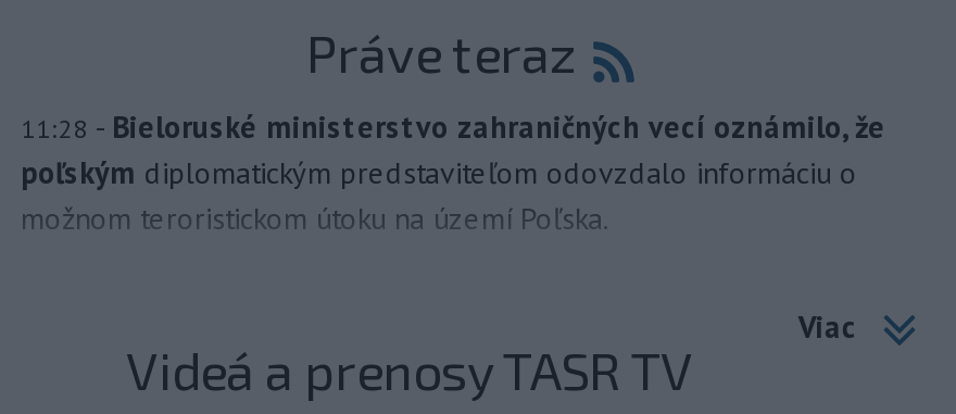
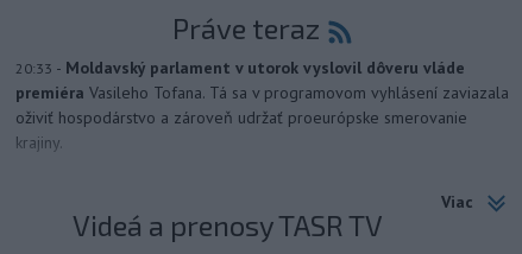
- 11:28 - Bieloruské ministerstvo zahraničných vecí oznámilo, že
- poľským diplomatickým predstaviteľom odovzdalo informáciu o
- možnom teroristickom útoku na území Poľska.
+ 20:33 - Moldavský parlament v utorok vyslovil dôveru vláde
+ premiéra Vasileho Tofana. Tá sa v programovom vyhlásení zaviazala
+ oživiť hospodárstvo a zároveň udržať proeurópske smerovanie
+ krajiny.
